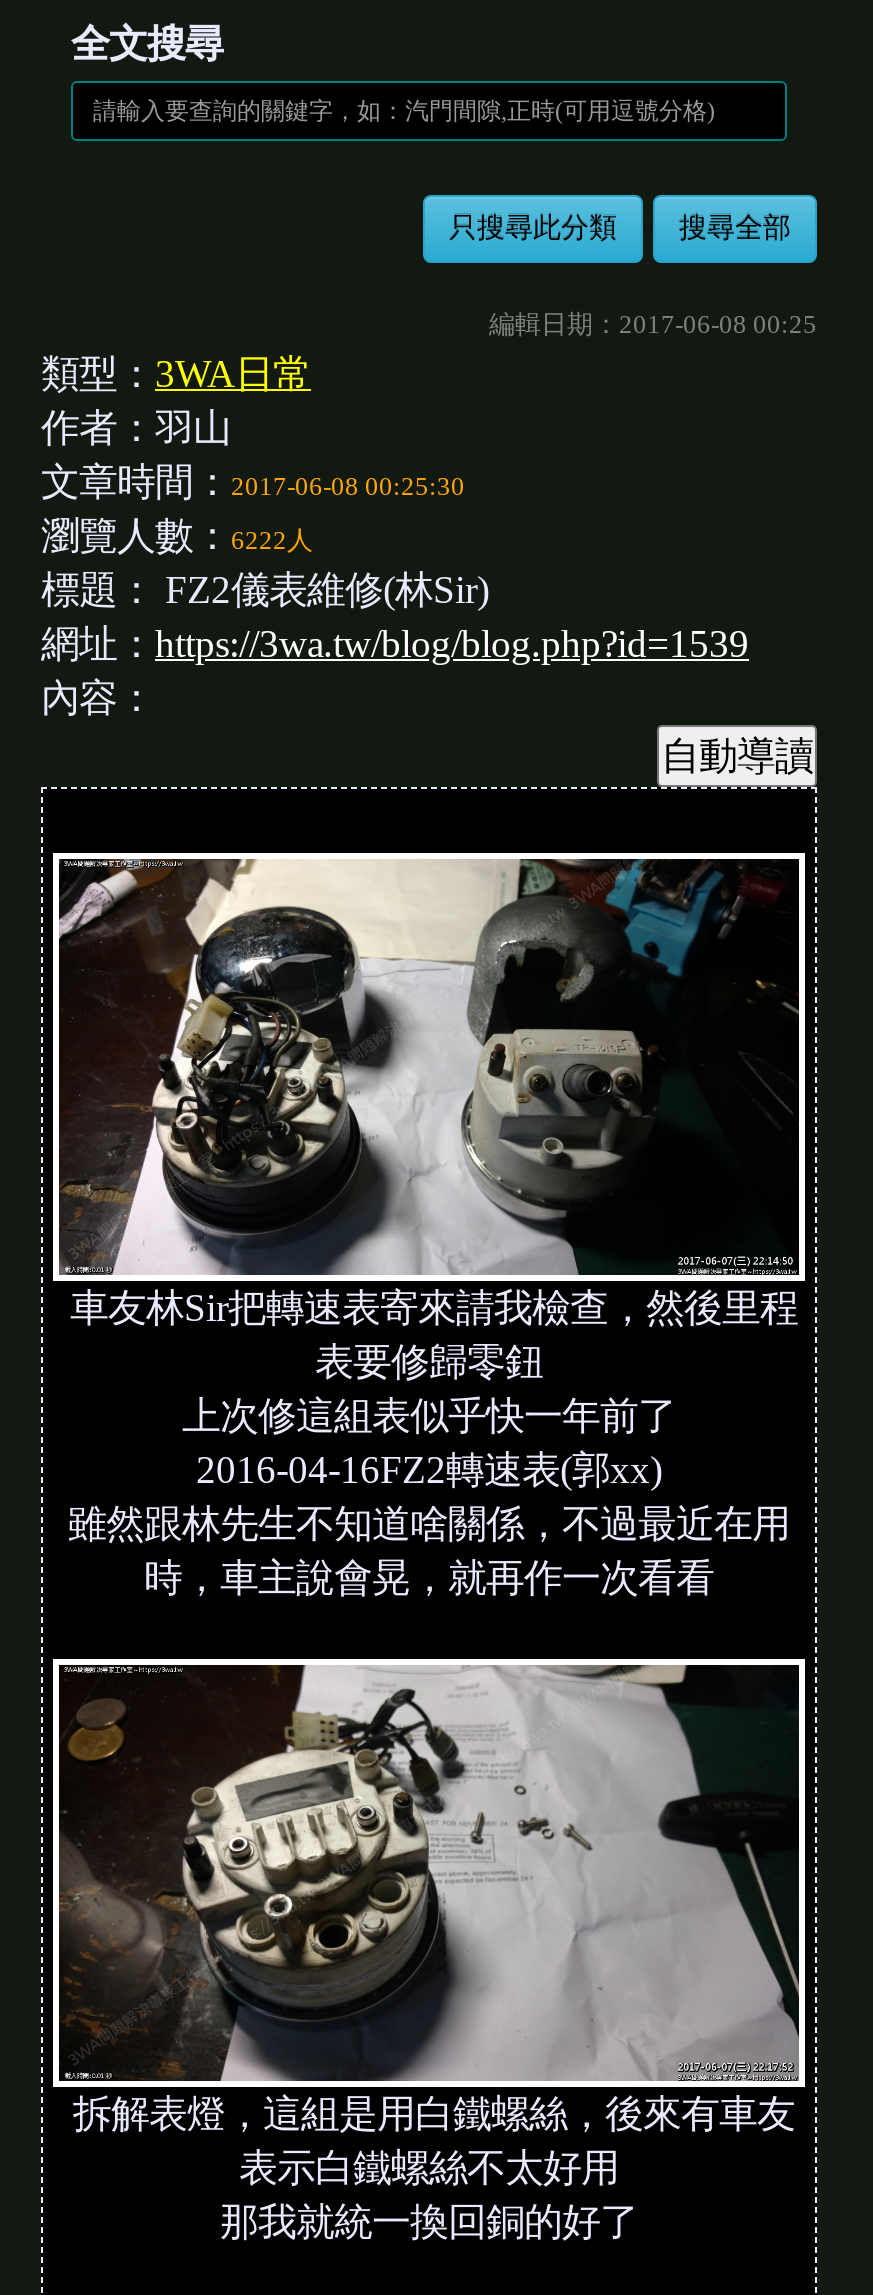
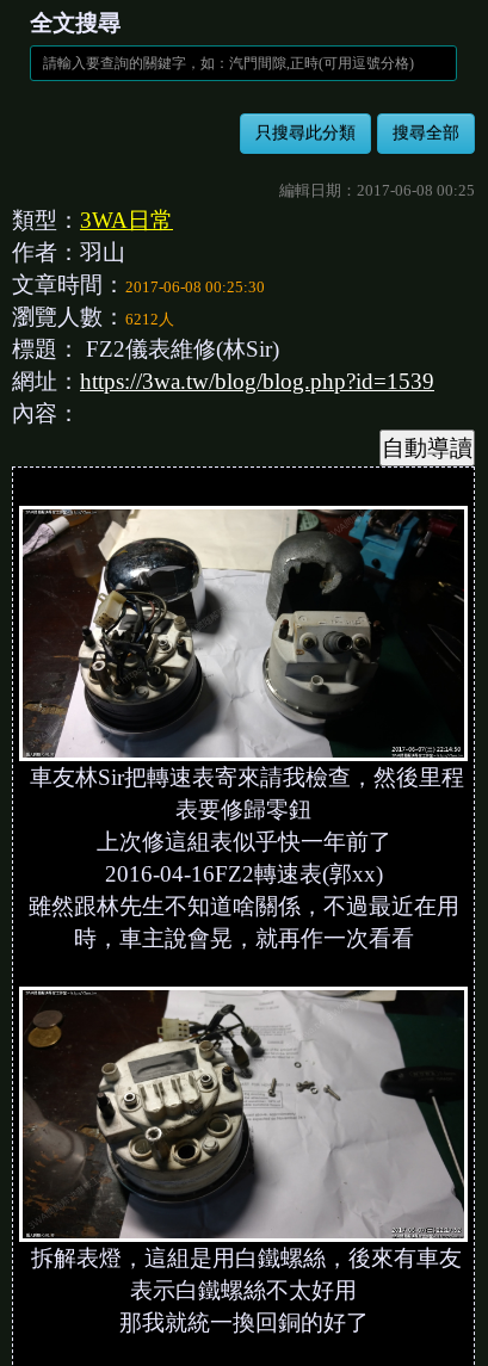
- 瀏覽人數：6222人
+ 瀏覽人數：6212人
